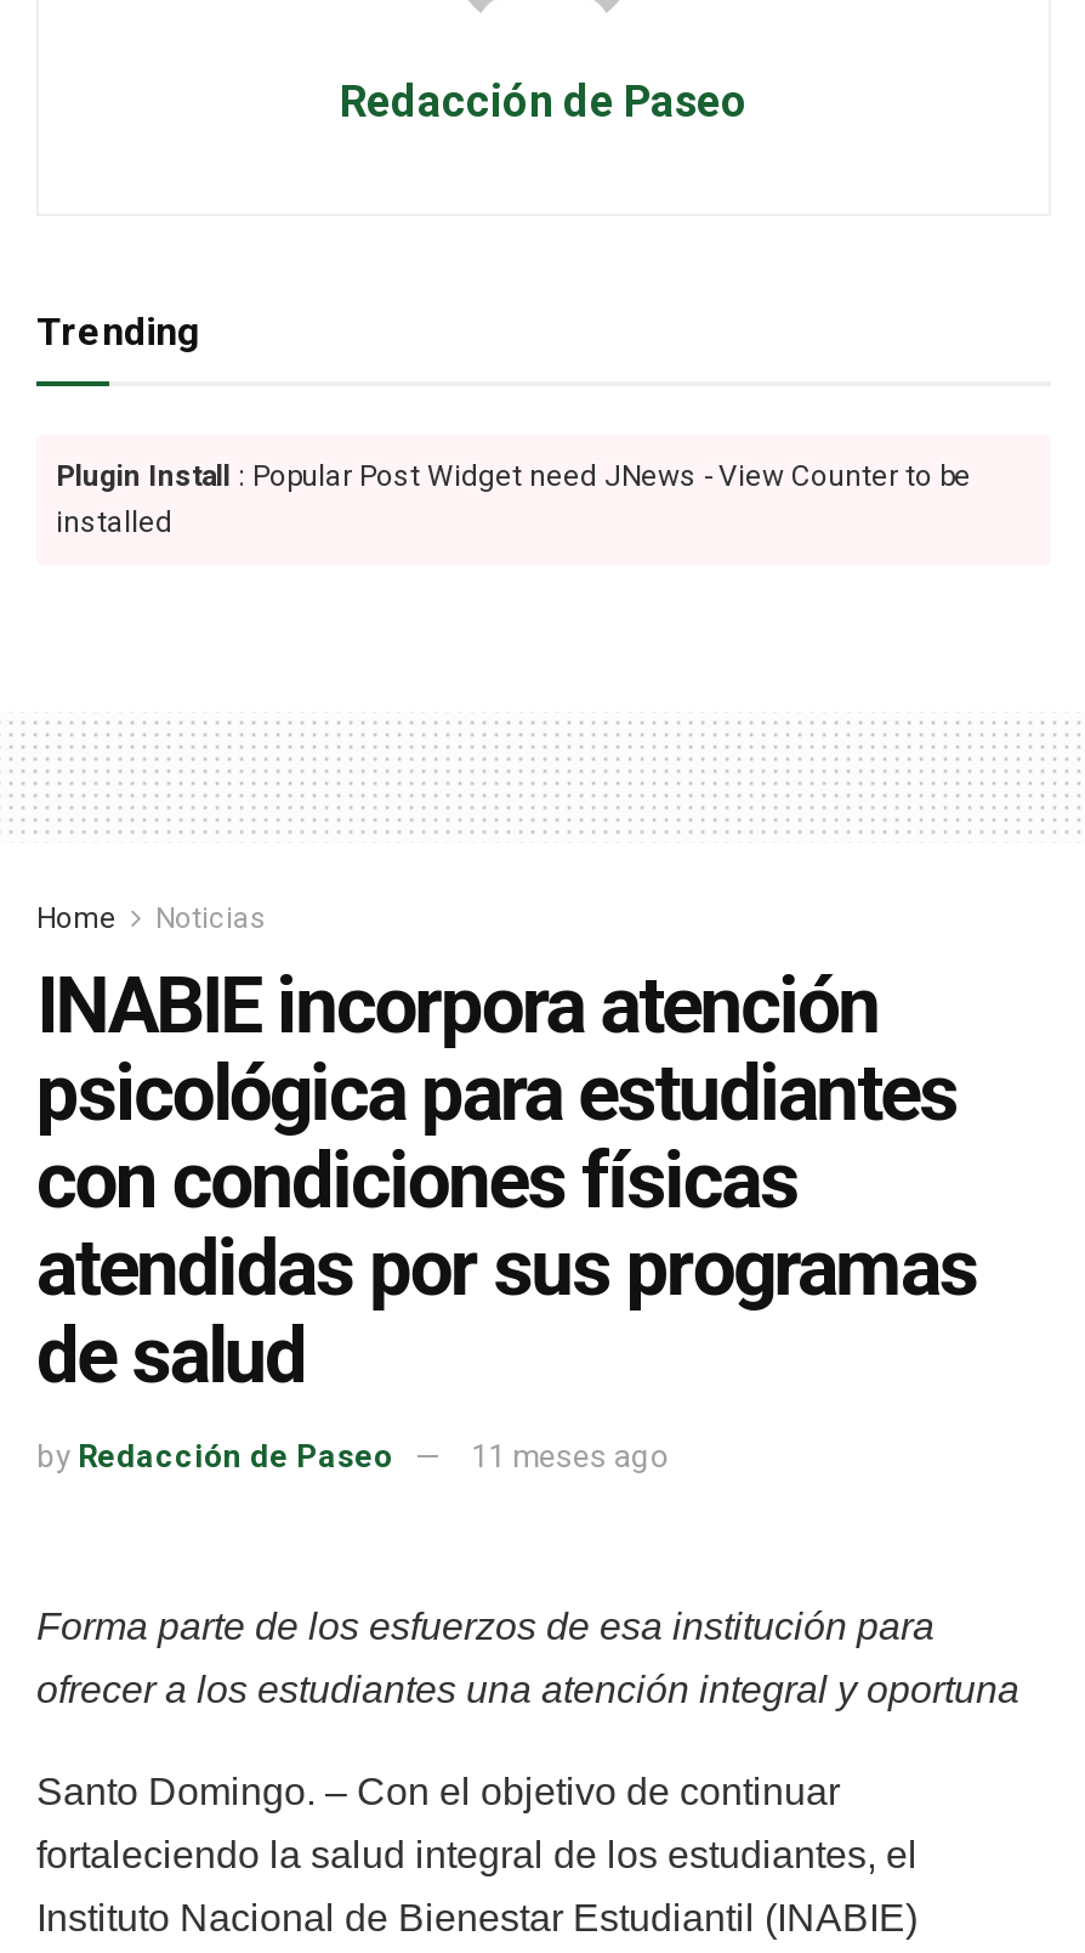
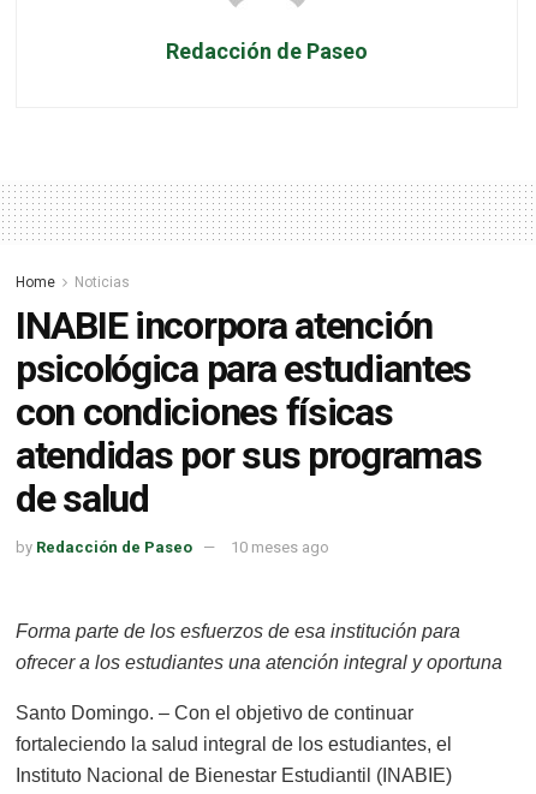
- Trending
- Plugin Install: Popular Post Widget need JNews - View Counter to be
- installed

- 11 meses ago
+ 10 meses ago
